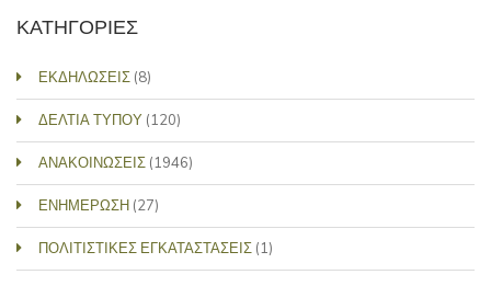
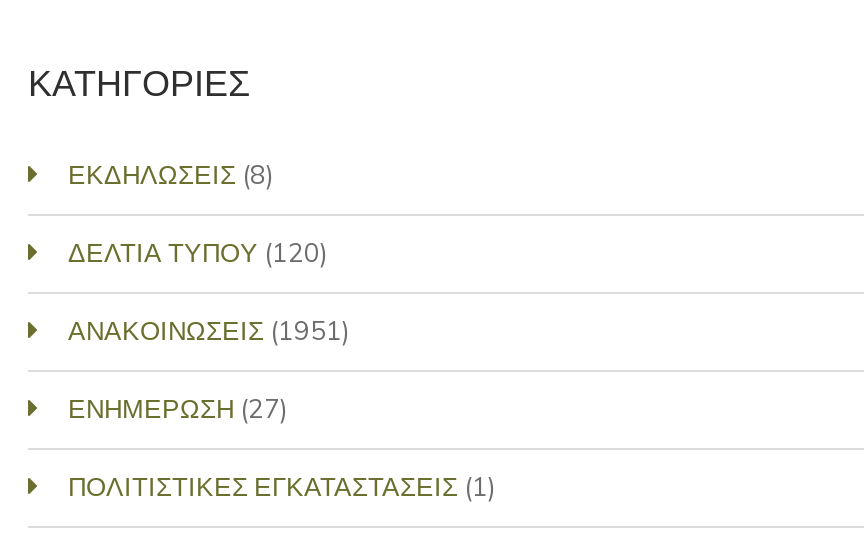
- ΑΝΑΚΟΙΝΩΣΕΙΣ (1946)
+ ΑΝΑΚΟΙΝΩΣΕΙΣ (1951)
